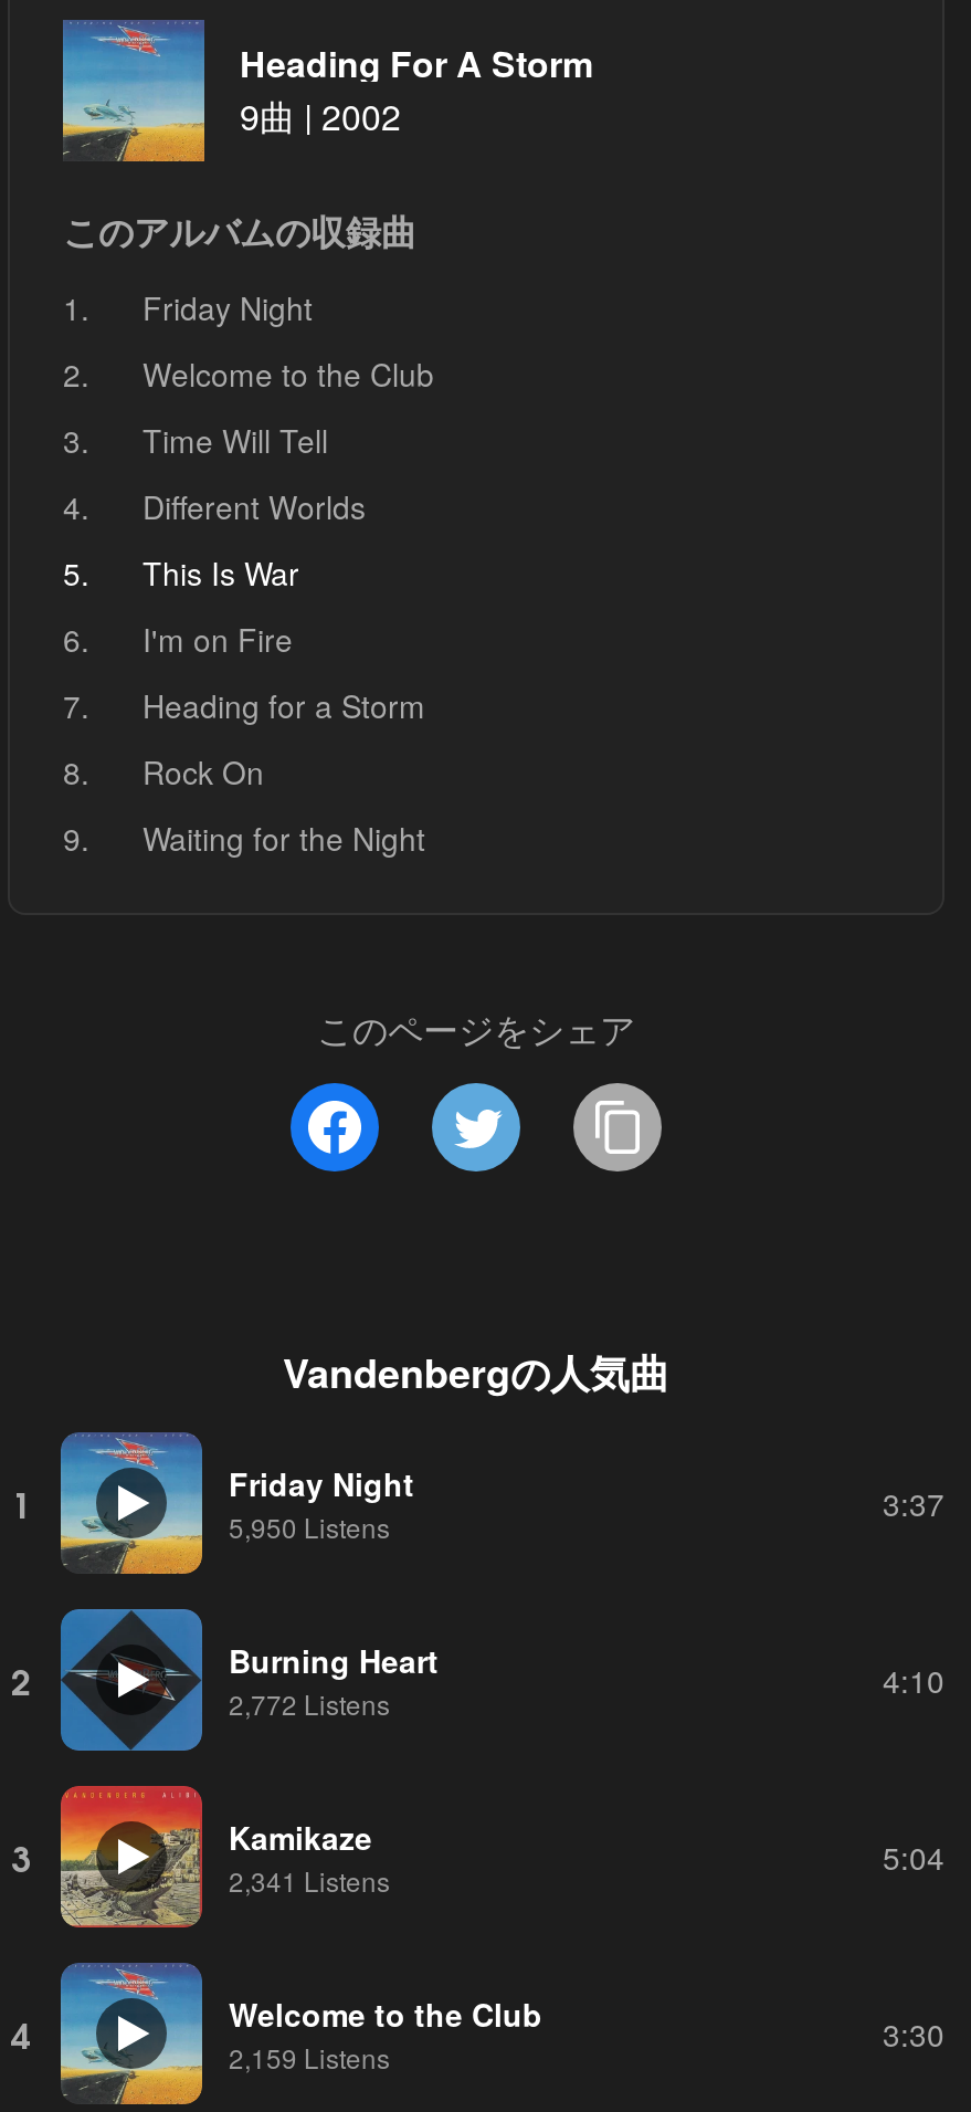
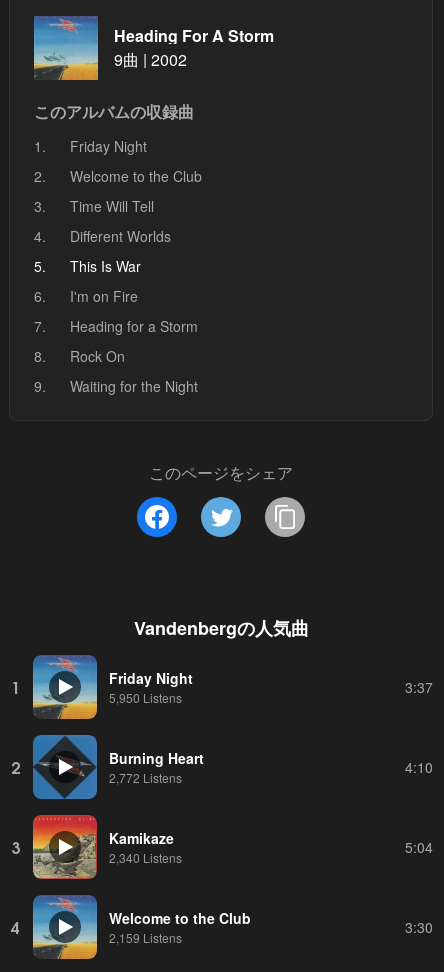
- 2,341 Listens
+ 2,340 Listens
